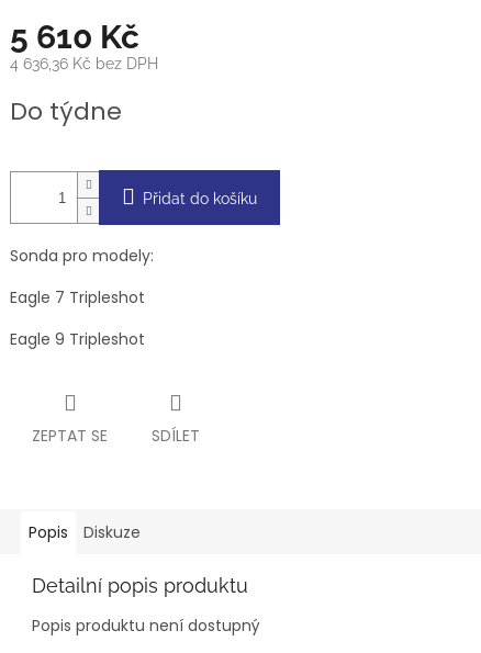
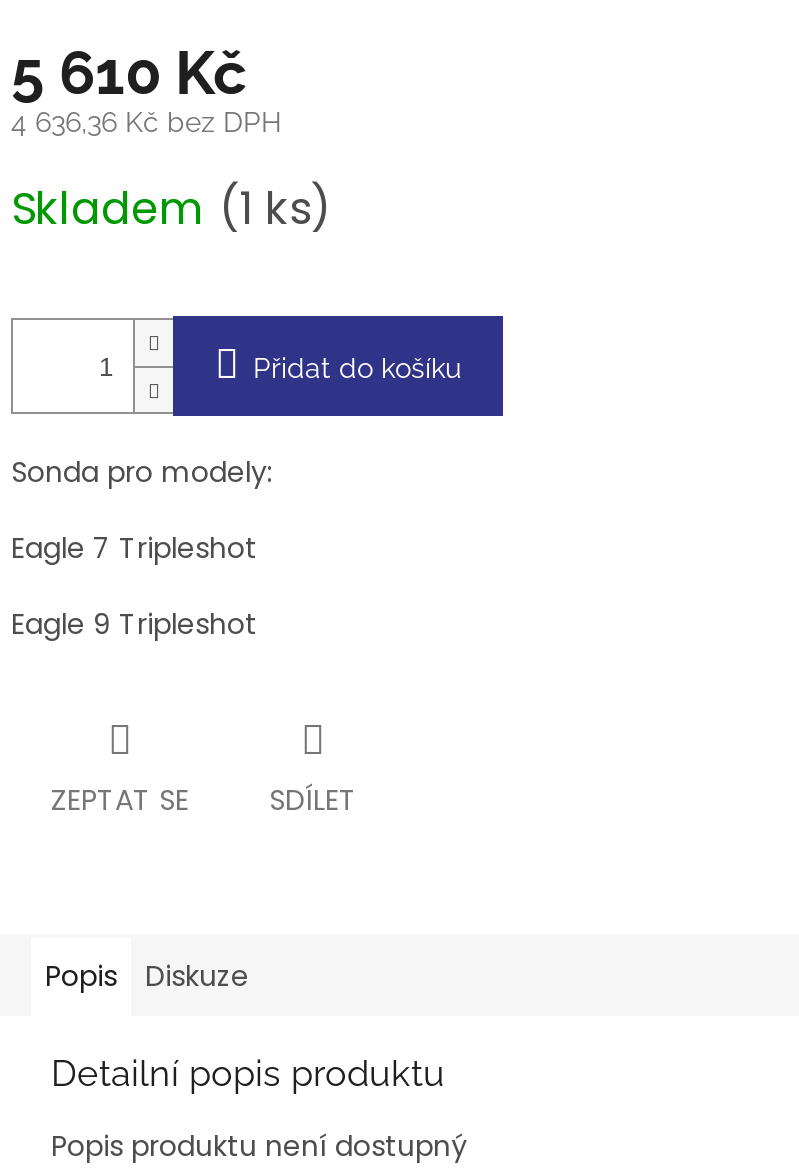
- Do týdne
+ Skladem (1 ks)
